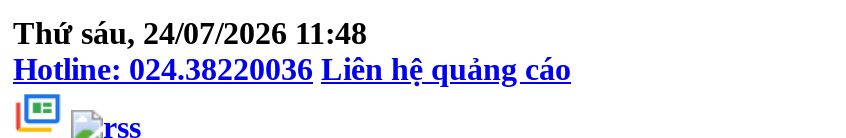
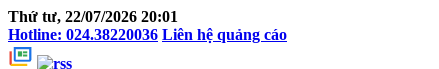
- Thứ sáu, 24/07/2026 11:48
+ Thứ tư, 22/07/2026 20:01
